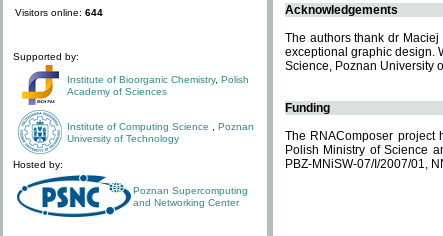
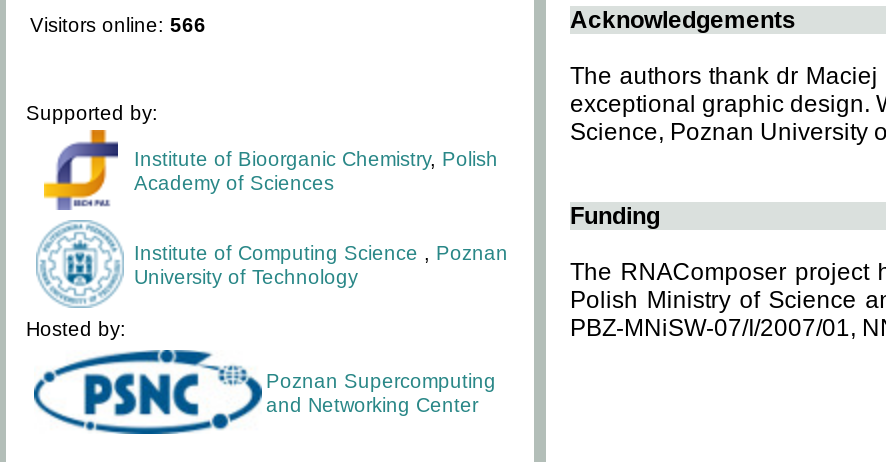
- Visitors online: 644
+ Visitors online: 566
